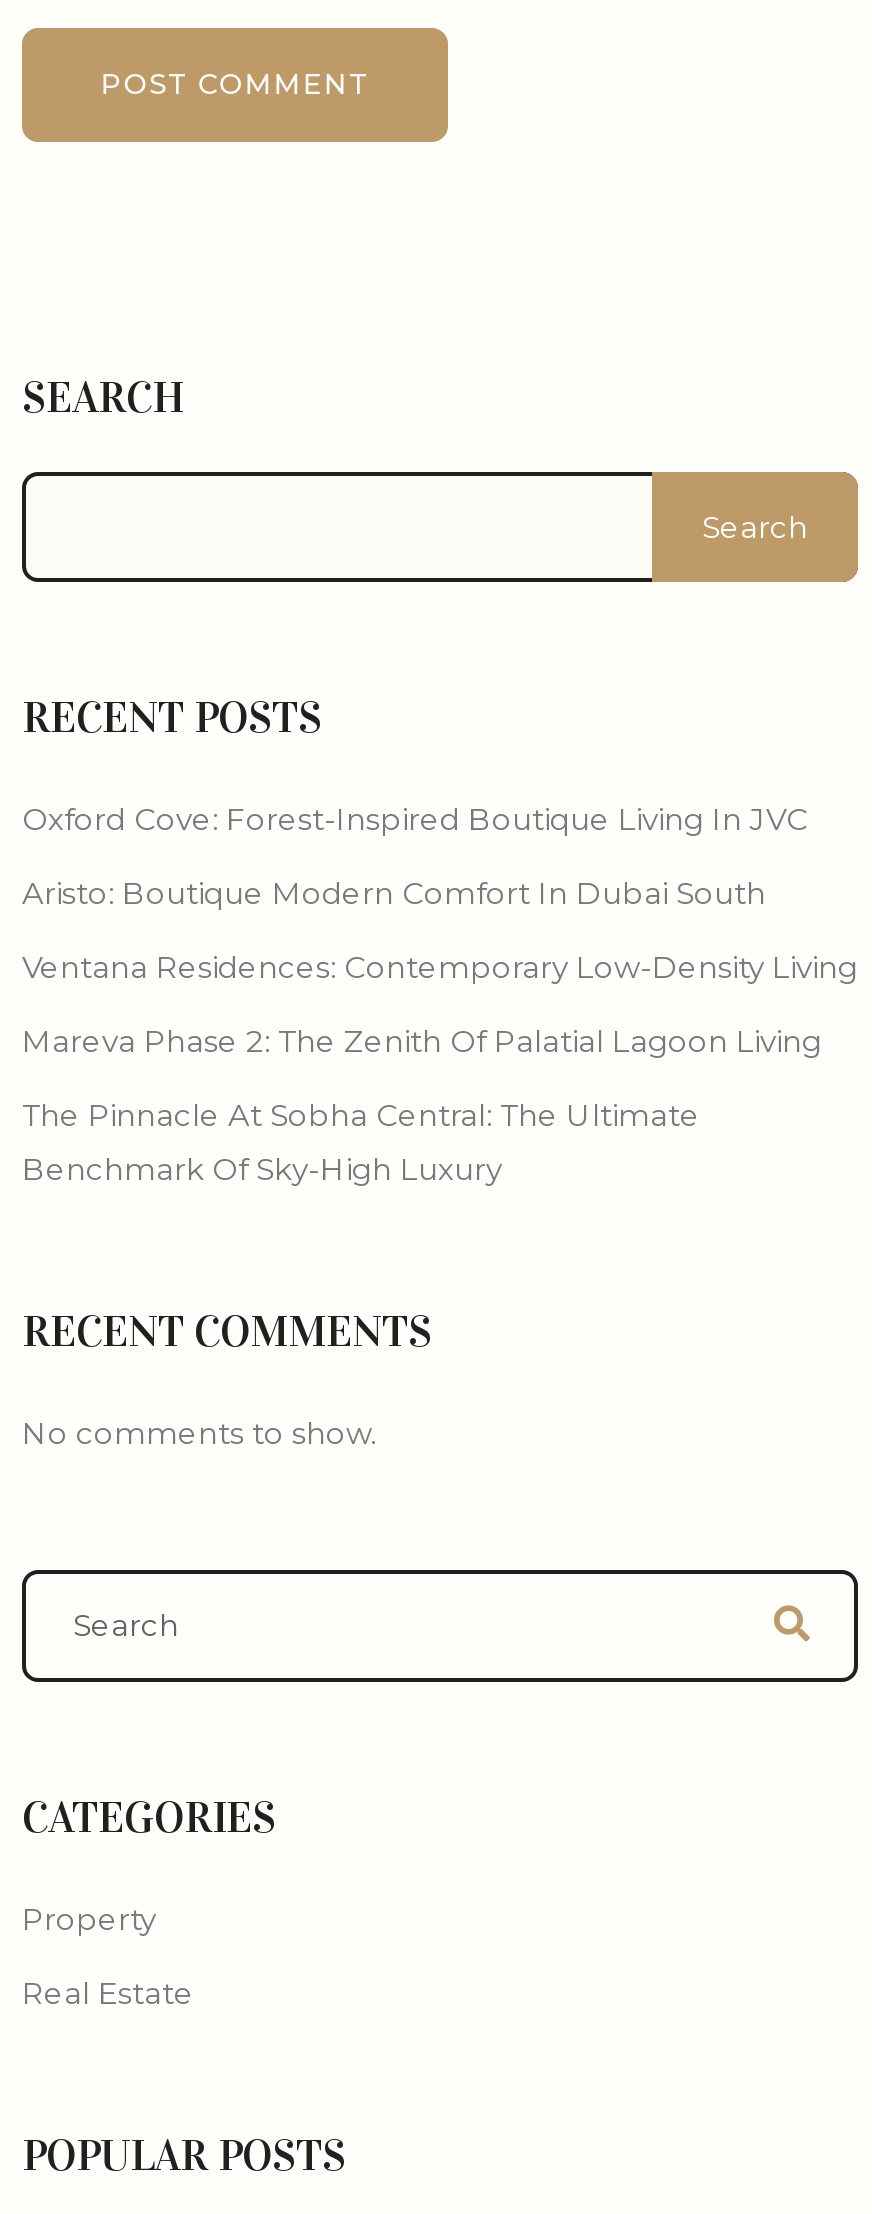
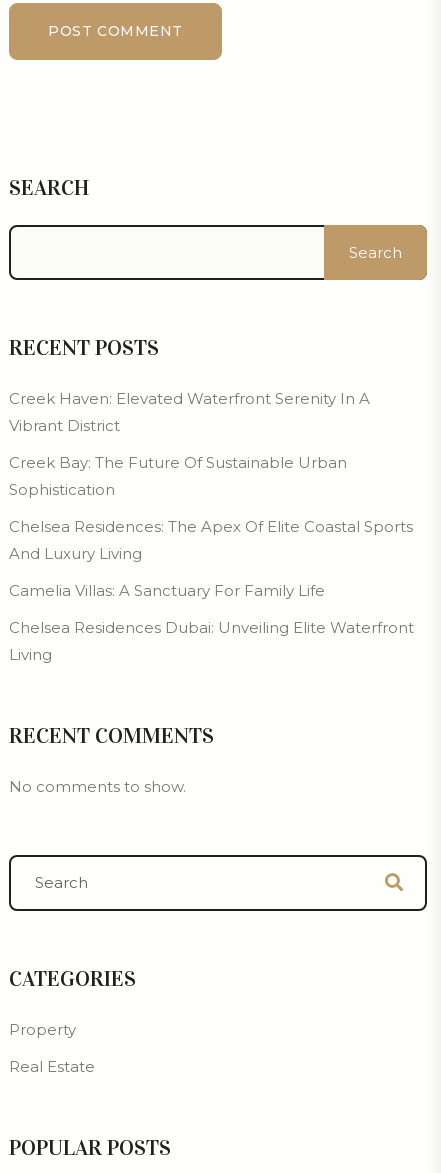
- Oxford Cove: Forest-Inspired Boutique Living In JVC
+ Creek Haven: Elevated Waterfront Serenity In A
+ Vibrant District

- Aristo: Boutique Modern Comfort In Dubai South
+ Creek Bay: The Future Of Sustainable Urban
+ Sophistication

- Ventana Residences: Contemporary Low-Density Living
+ Chelsea Residences: The Apex Of Elite Coastal Sports
+ And Luxury Living

- Mareva Phase 2: The Zenith Of Palatial Lagoon Living
+ Camelia Villas: A Sanctuary For Family Life

- The Pinnacle At Sobha Central: The Ultimate
- Benchmark Of Sky-High Luxury
+ Chelsea Residences Dubai: Unveiling Elite Waterfront
+ Living
